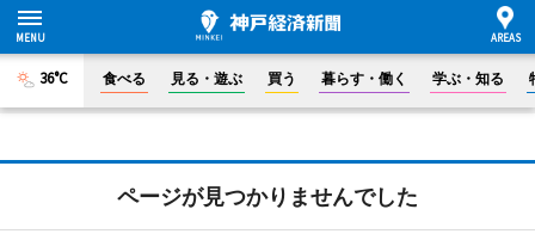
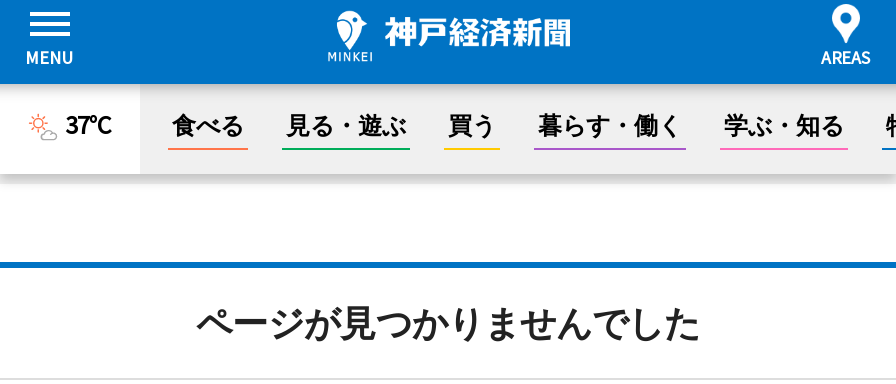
- 36°C
+ 37°C
